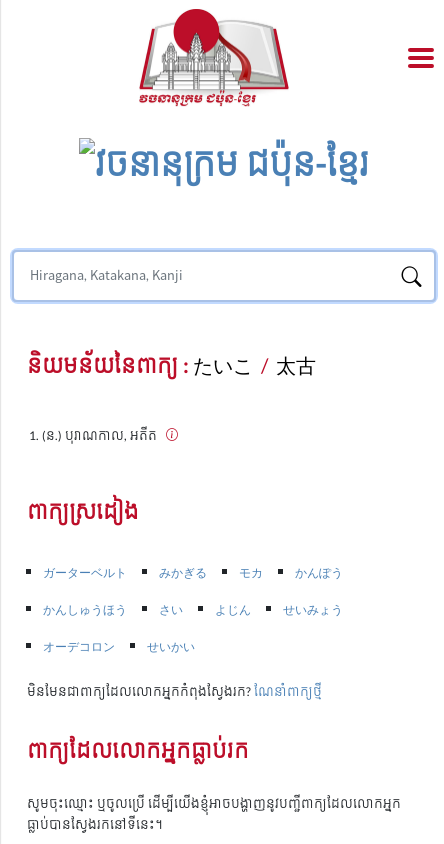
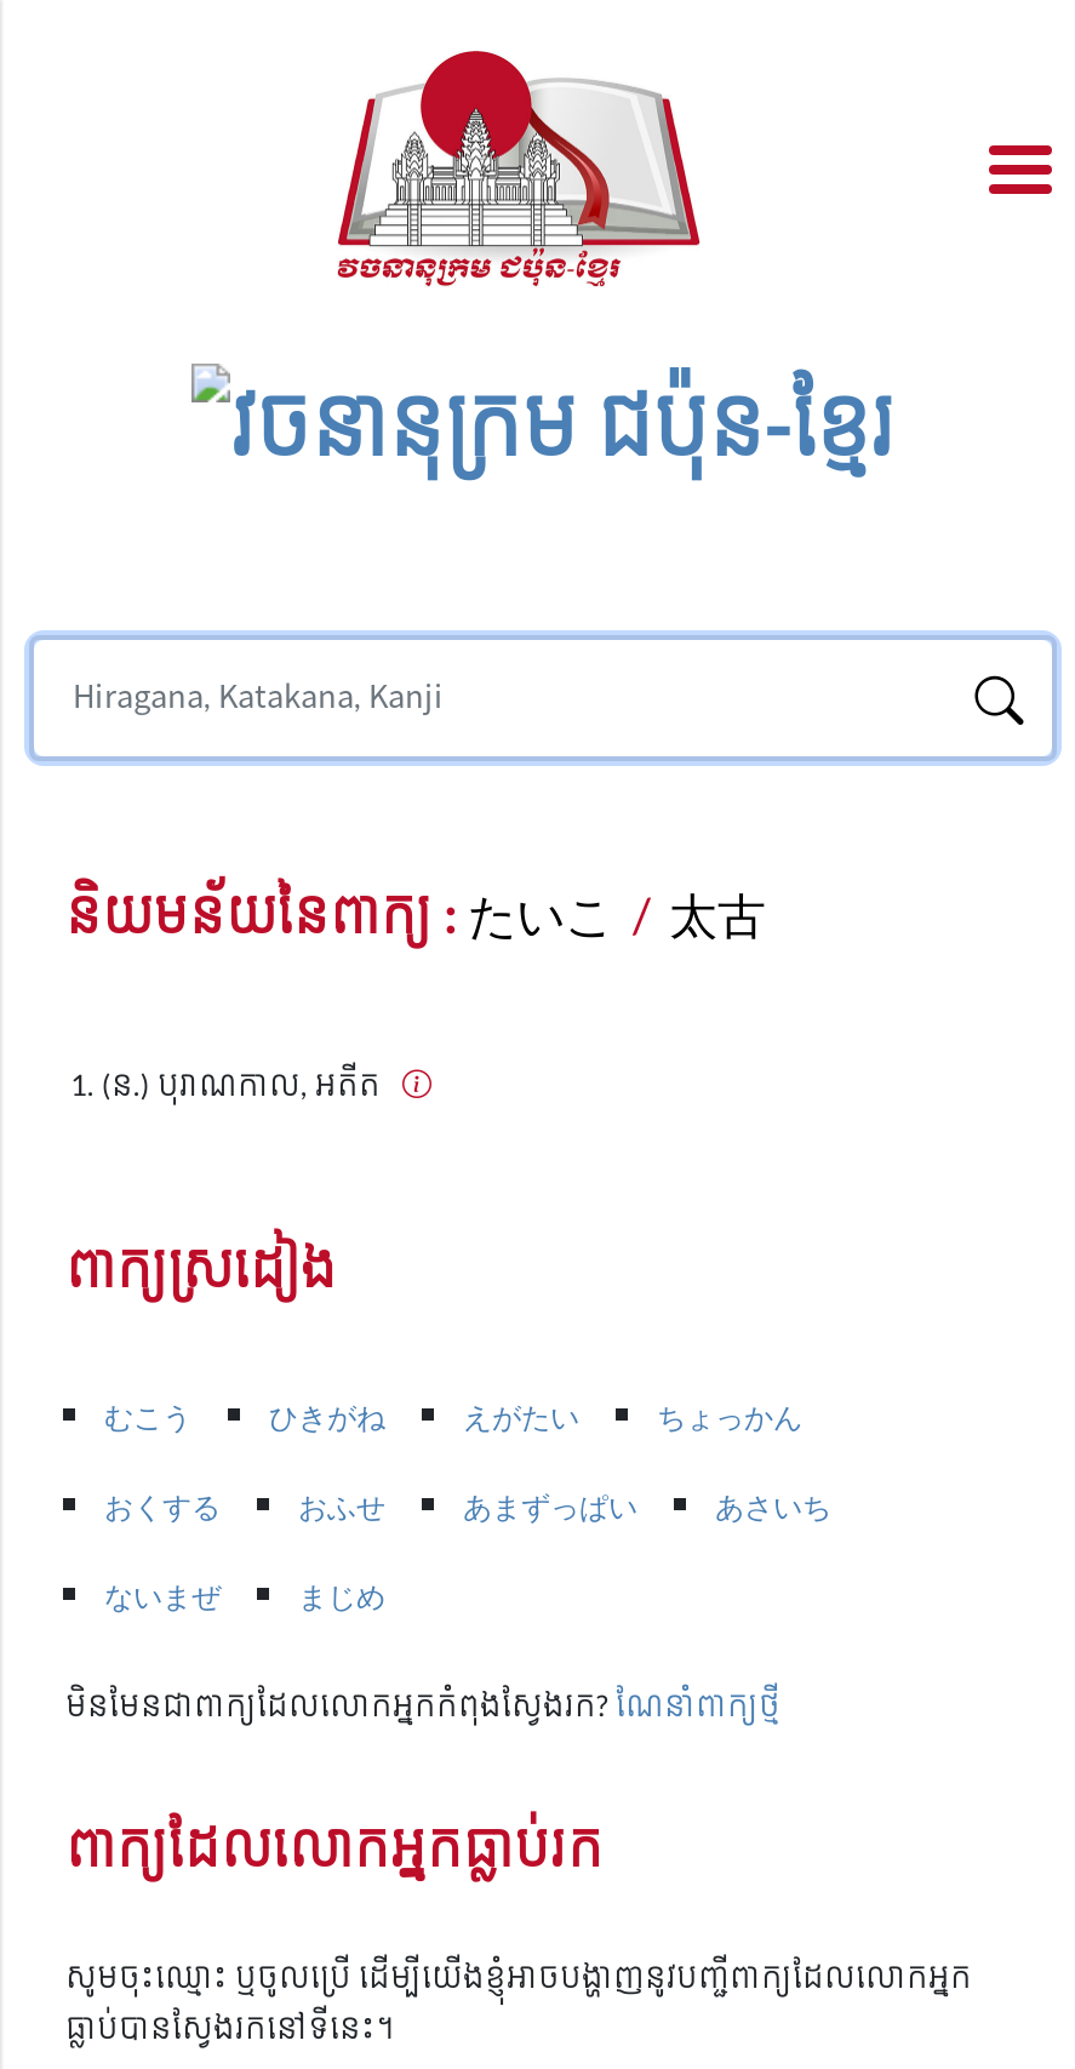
- ガーターベルト
- みかぎる
- モカ
- かんぽう
+ むこう
+ ひきがね
+ えがたい
+ ちょっかん

- かんしゅうほう
- さい
- よじん
- せいみょう
+ おくする
+ おふせ
+ あまずっぱい
+ あさいち

- オーデコロン
- せいかい
+ ないまぜ
+ まじめ
